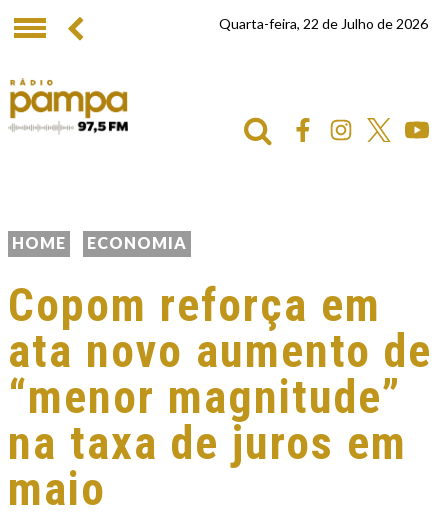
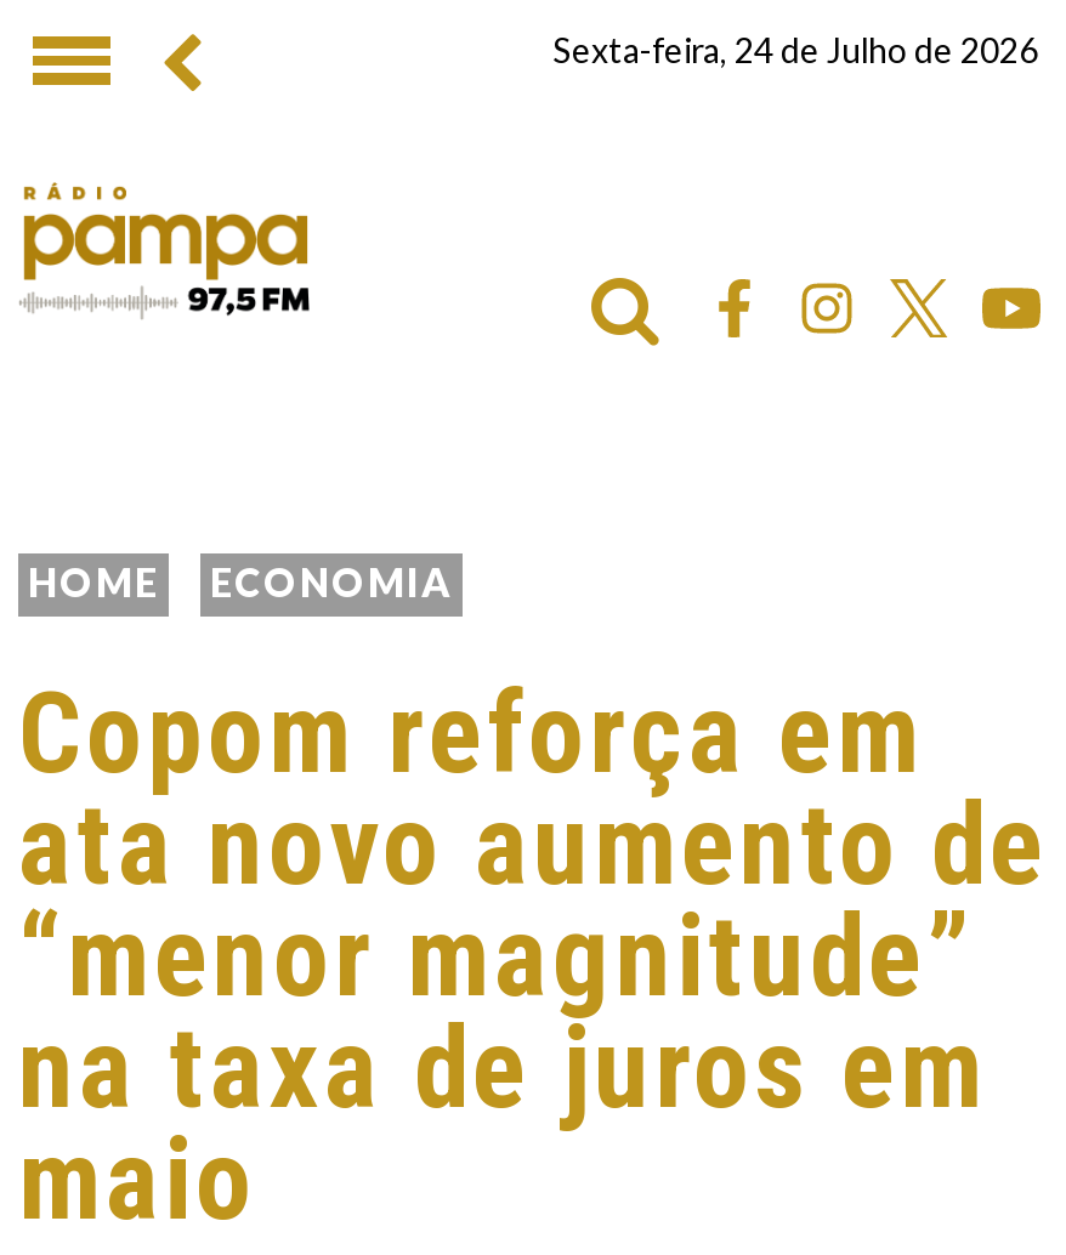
- Quarta-feira, 22 de Julho de 2026
+ Sexta-feira, 24 de Julho de 2026
